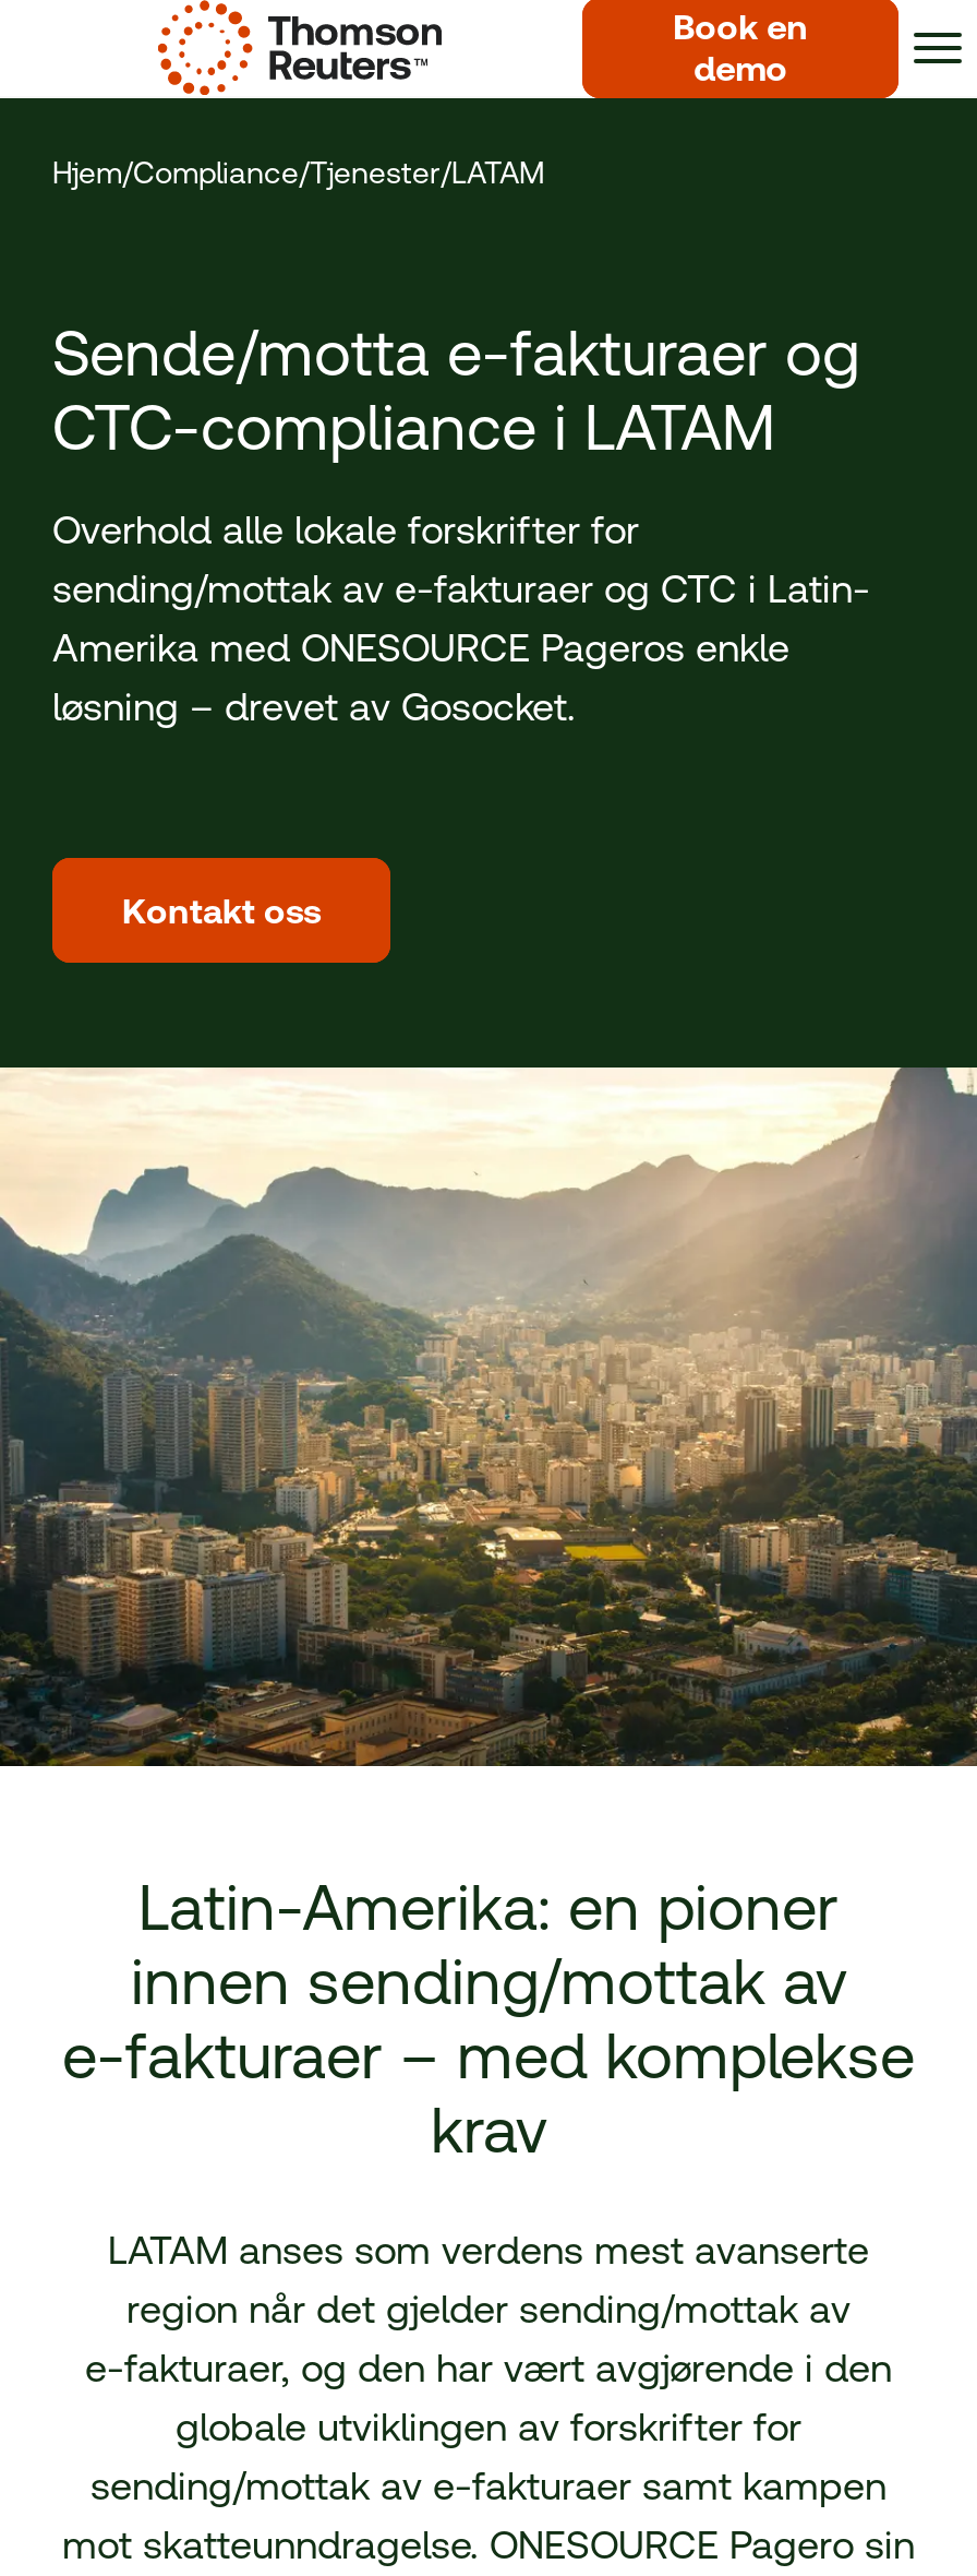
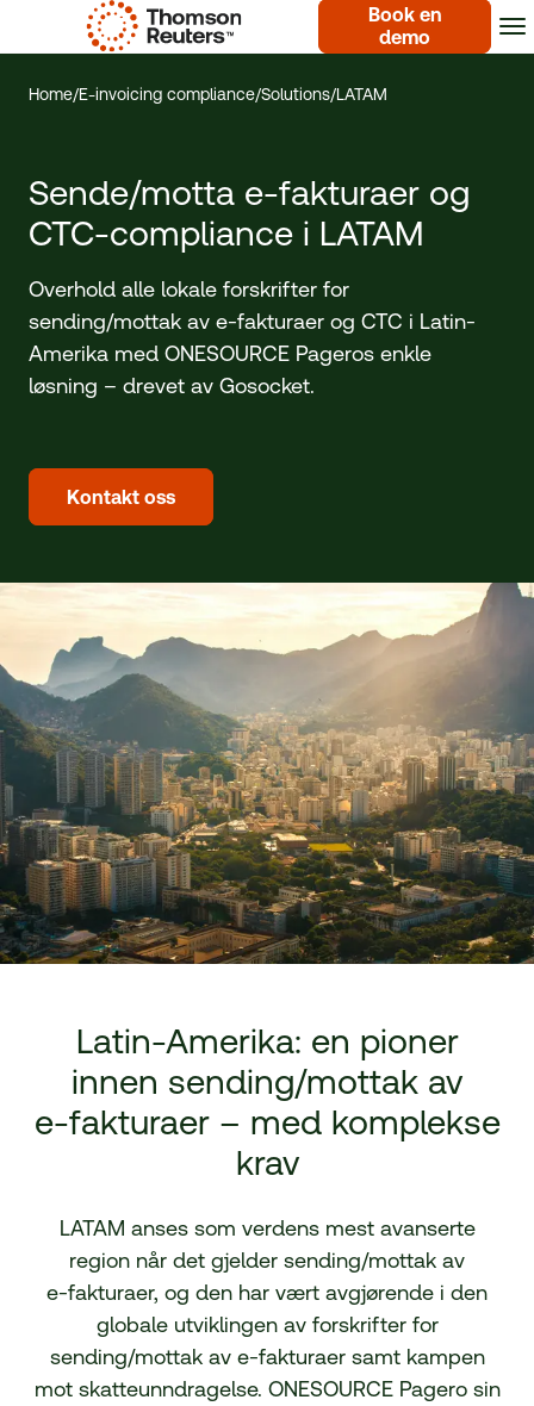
- Hjem/Compliance/Tjenester/LATAM
+ Home/E-invoicing compliance/Solutions/LATAM
